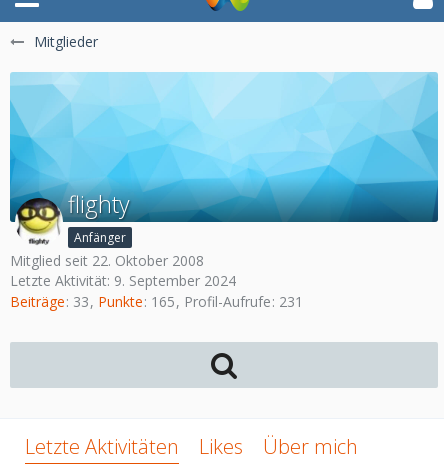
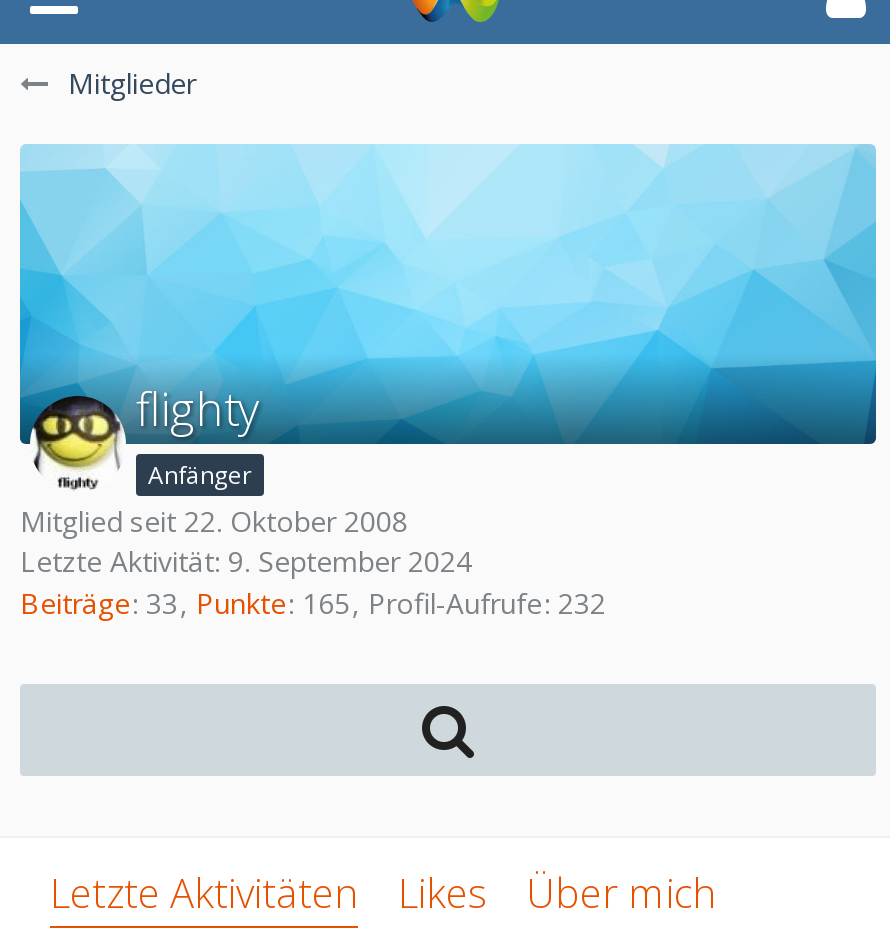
- Beiträge 33 Punkte 165 Profil-Aufrufe 231
+ Beiträge 33 Punkte 165 Profil-Aufrufe 232
